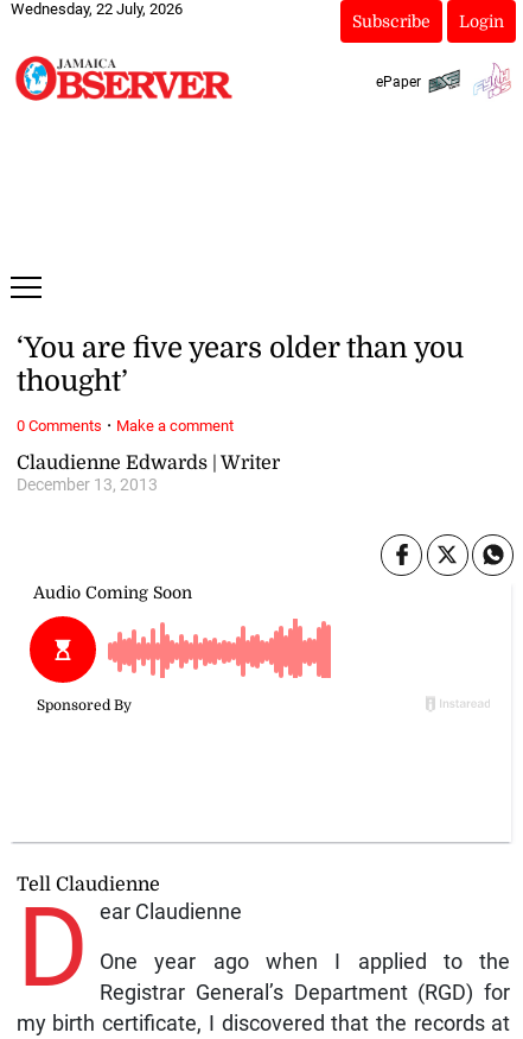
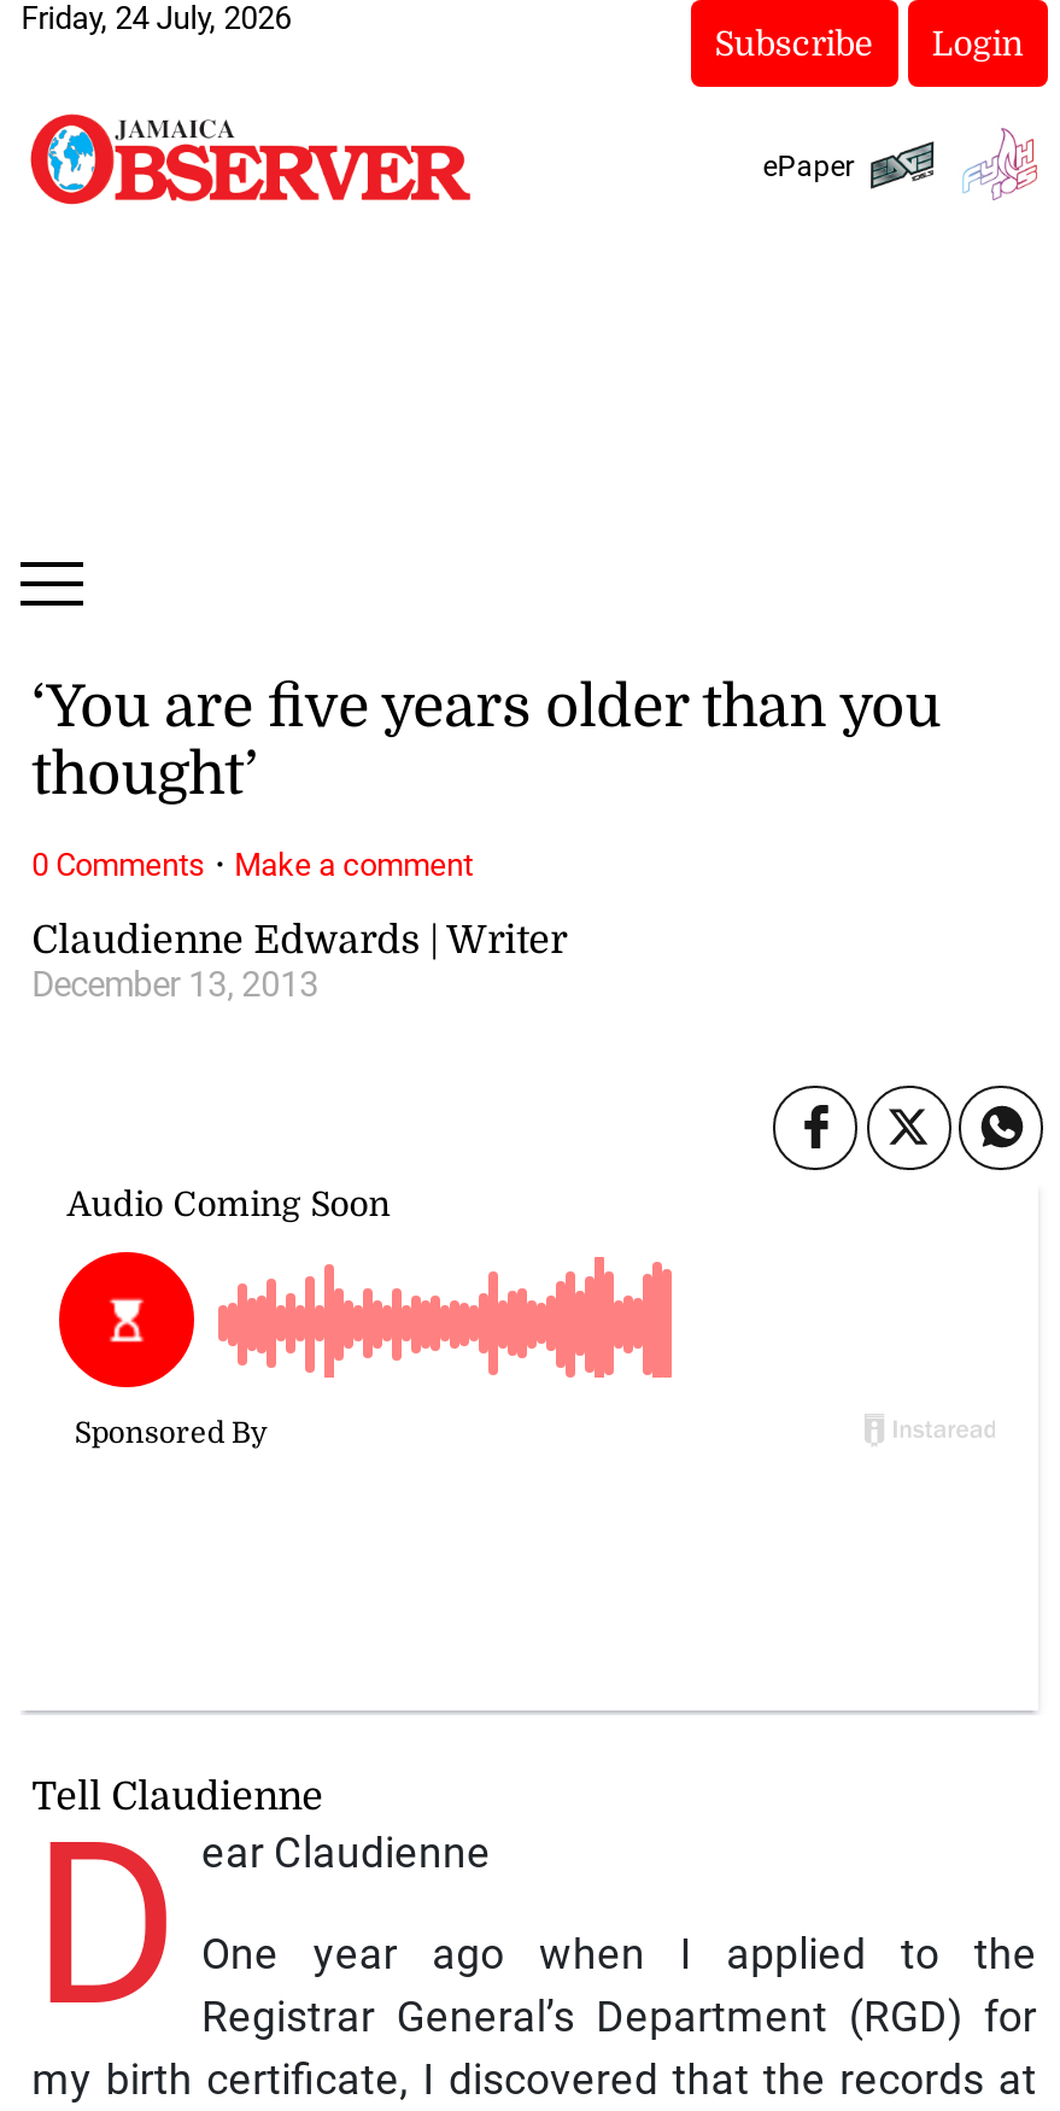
- Wednesday, 22 July, 2026
+ Friday, 24 July, 2026
